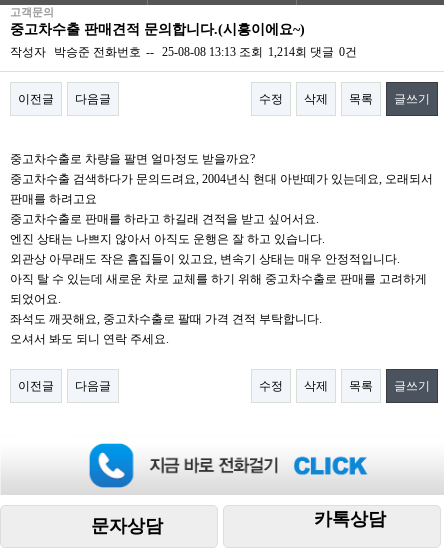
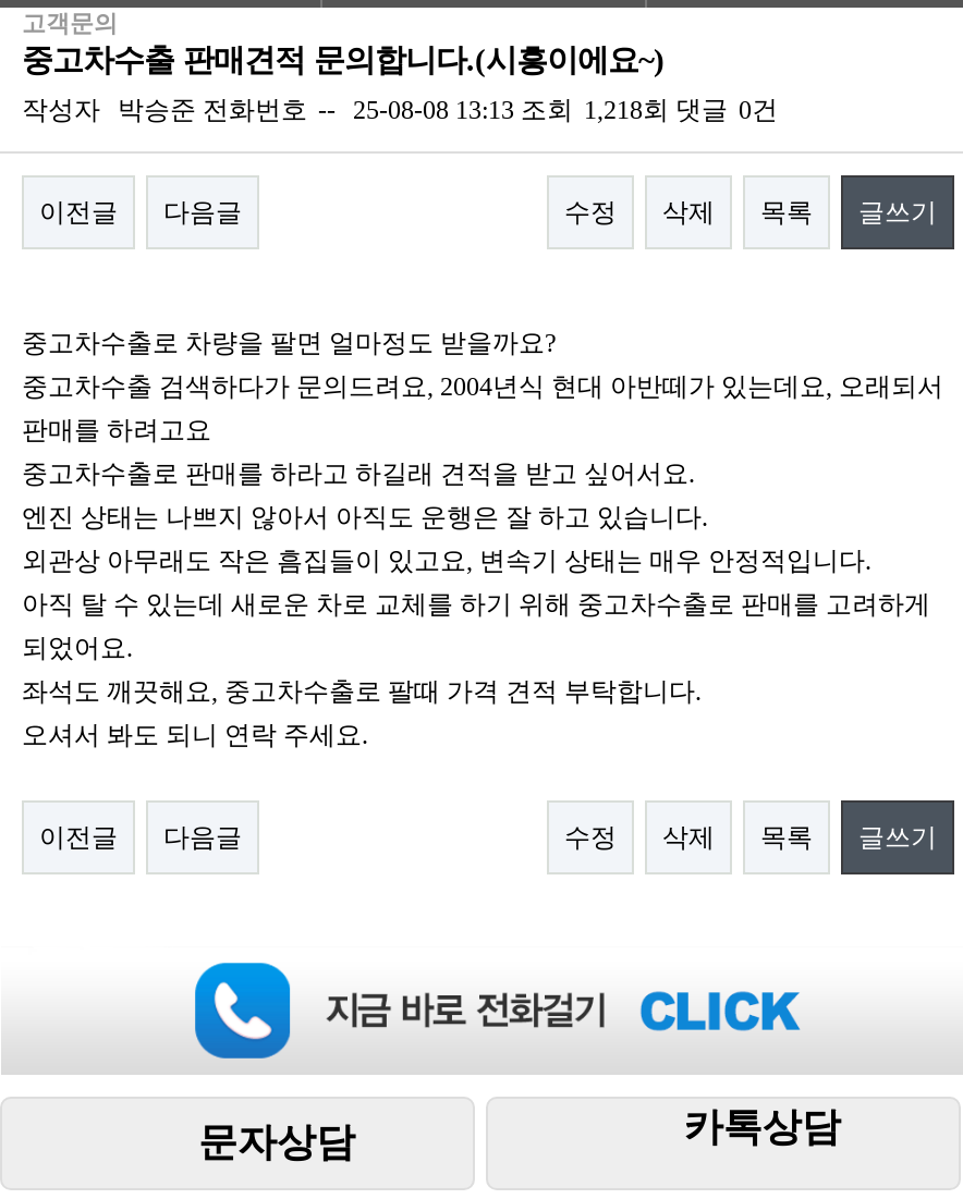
- 작성자 박승준 전화번호 -- 25-08-08 13:13 조회 1,214회 댓글 0건
+ 작성자 박승준 전화번호 -- 25-08-08 13:13 조회 1,218회 댓글 0건
